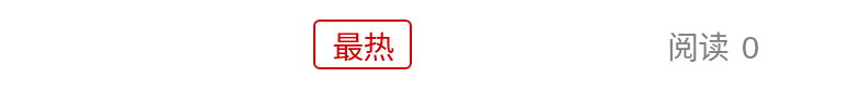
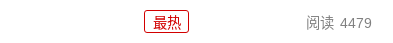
- 阅读 0
+ 阅读 4479
